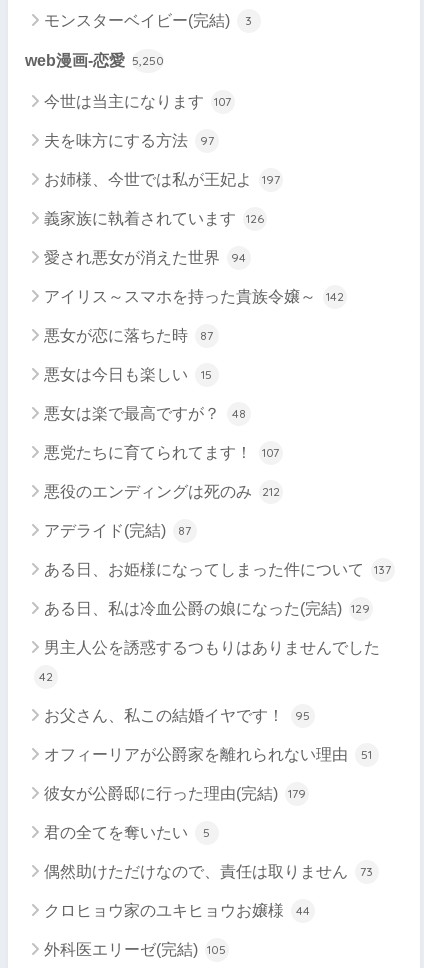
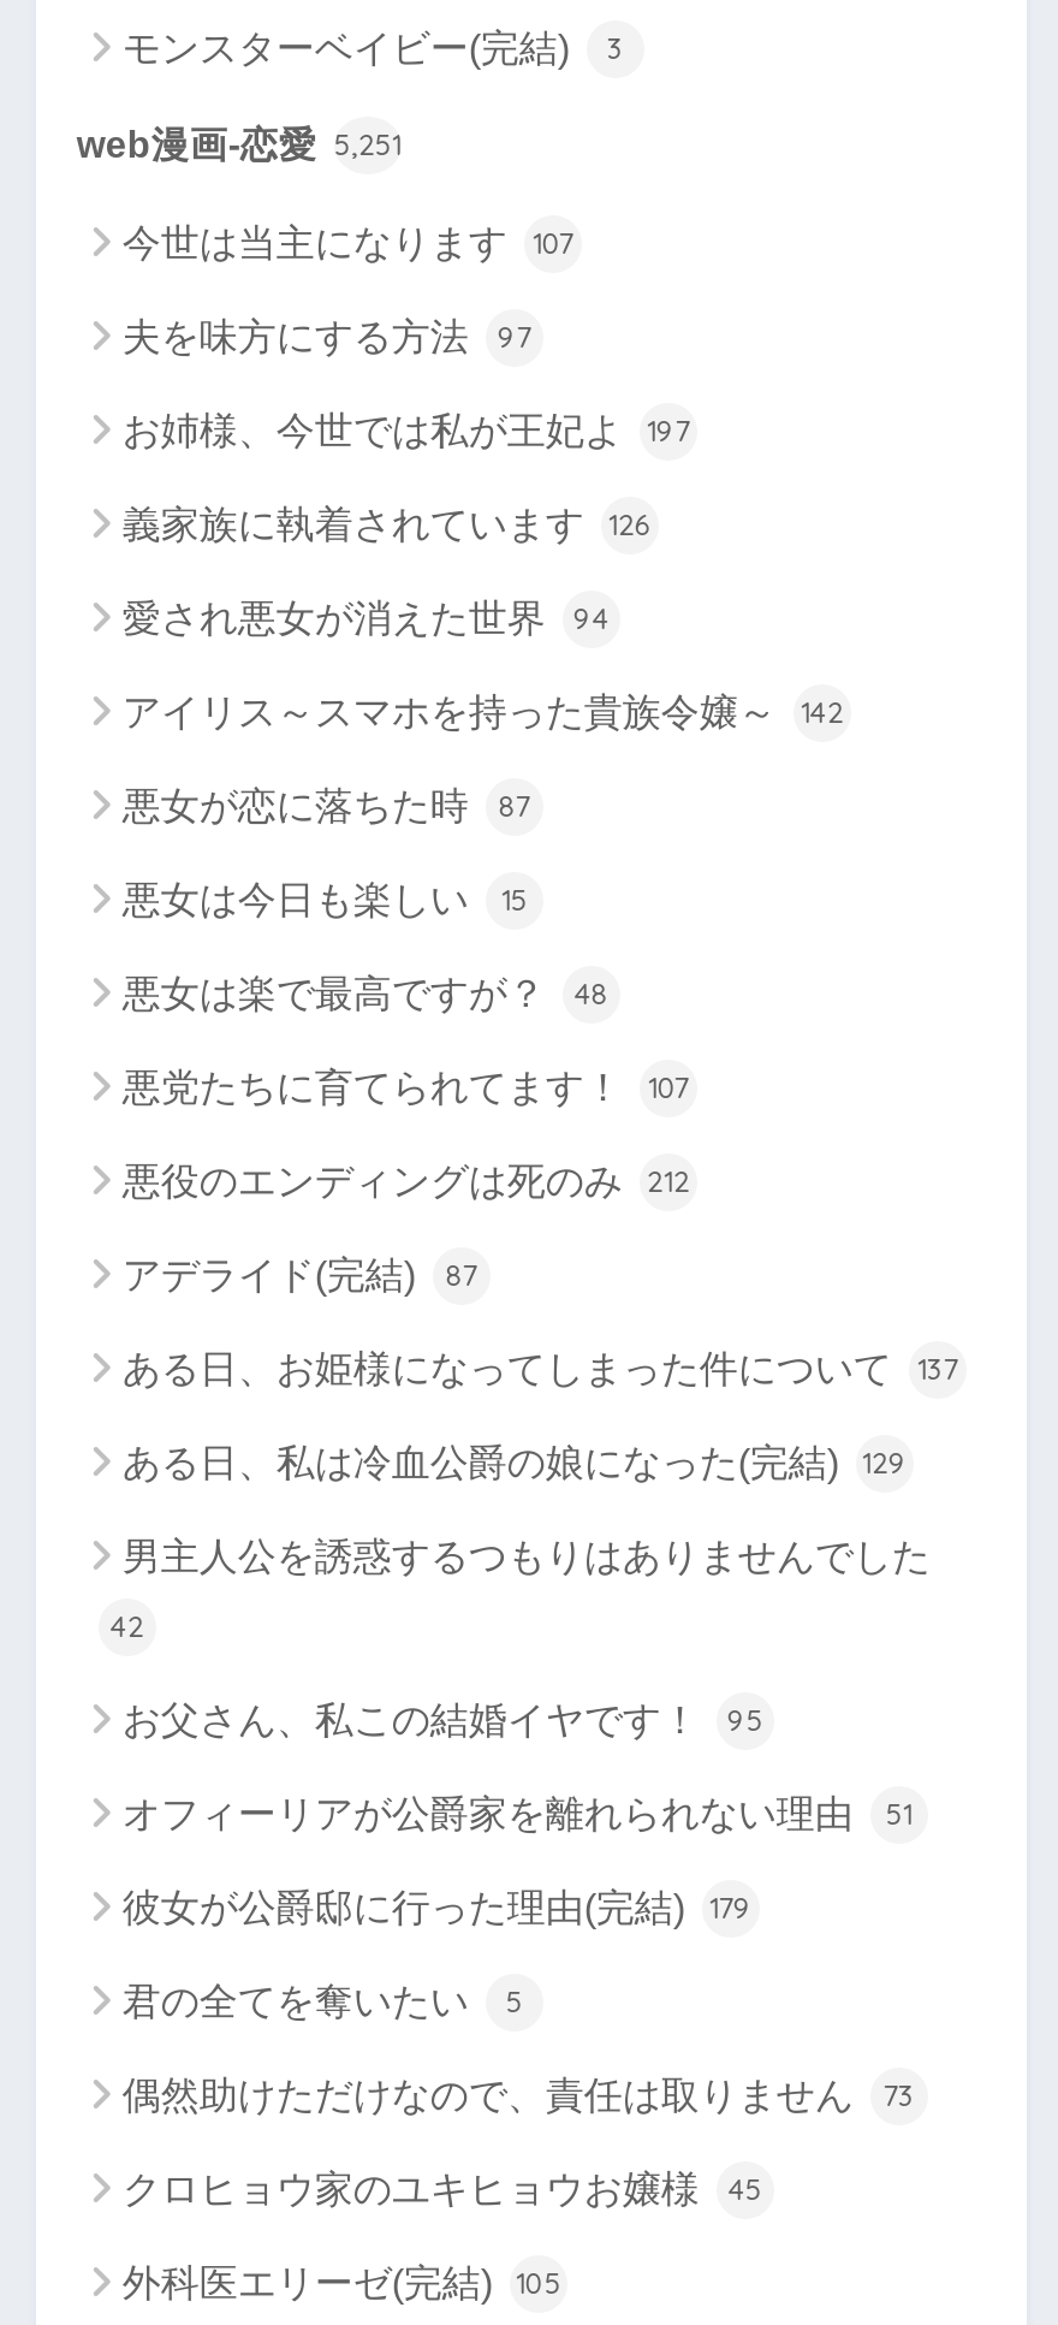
- web漫画-恋愛 5,250
+ web漫画-恋愛 5,251

- クロヒョウ家のユキヒョウお嬢様 44
+ クロヒョウ家のユキヒョウお嬢様 45
